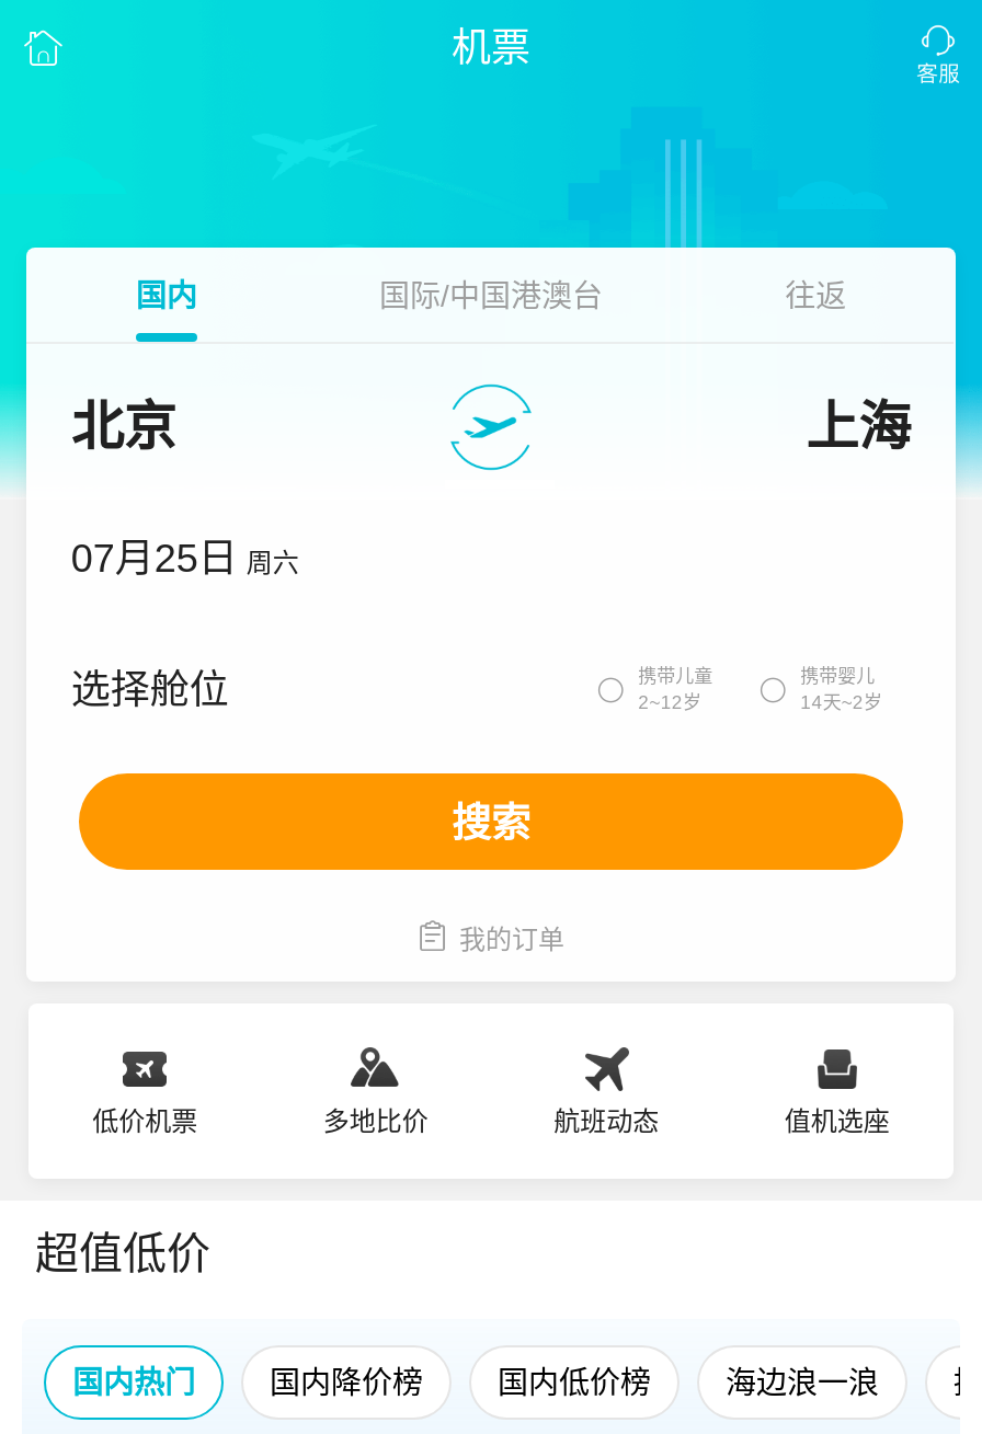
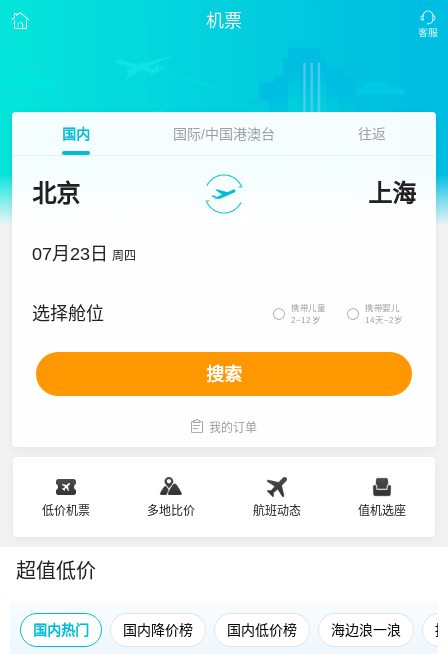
- 07月25日 周六
+ 07月23日 周四
